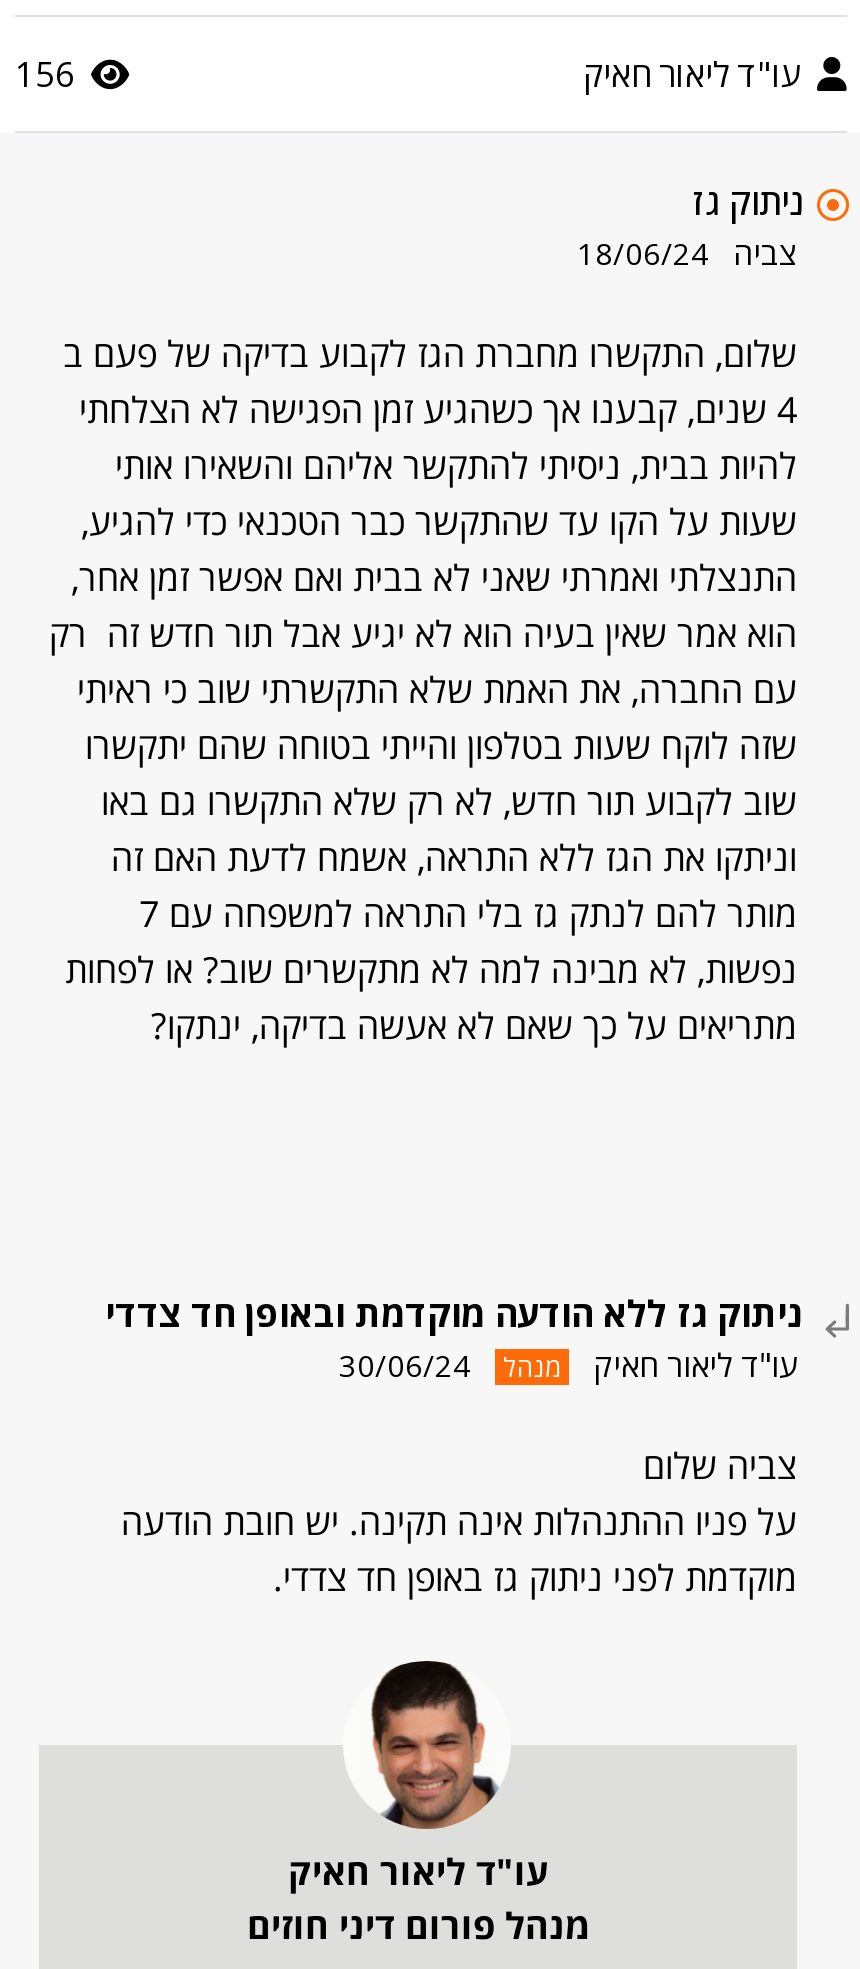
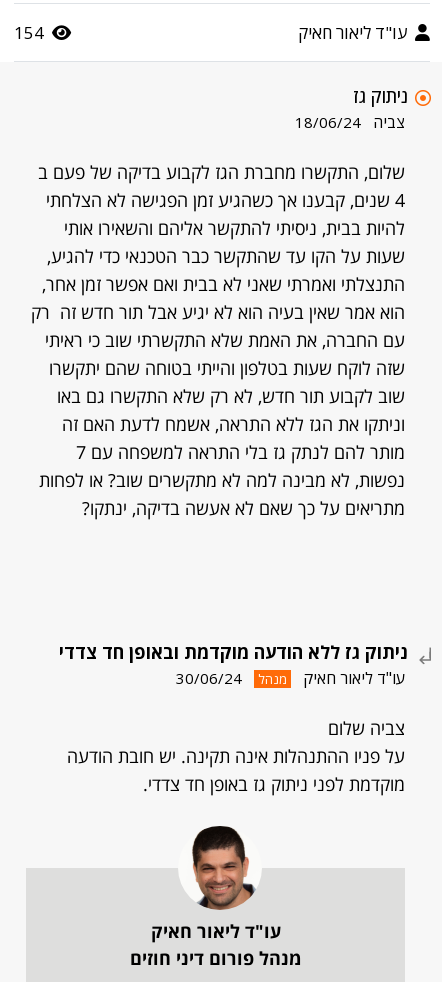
- 156
+ 154
